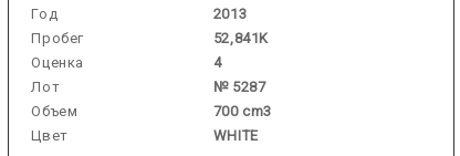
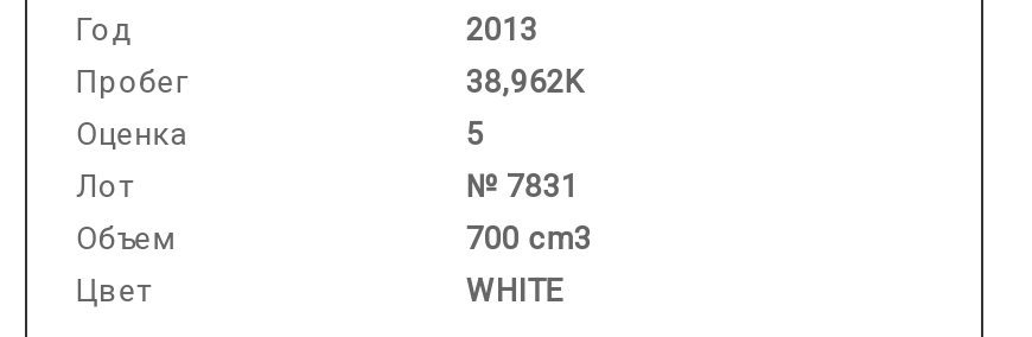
- 52,841K
+ 38,962K

- 4
+ 5

- № 5287
+ № 7831
